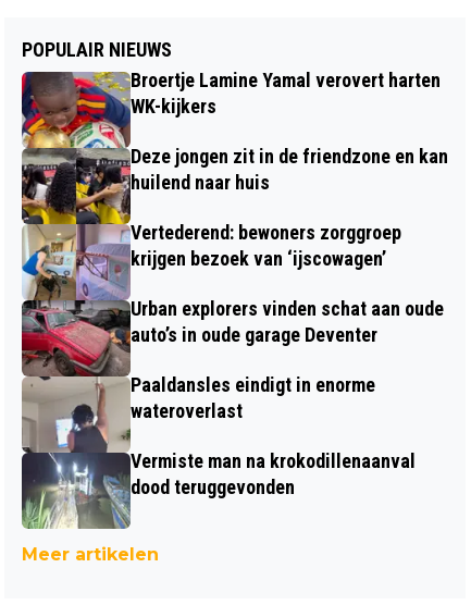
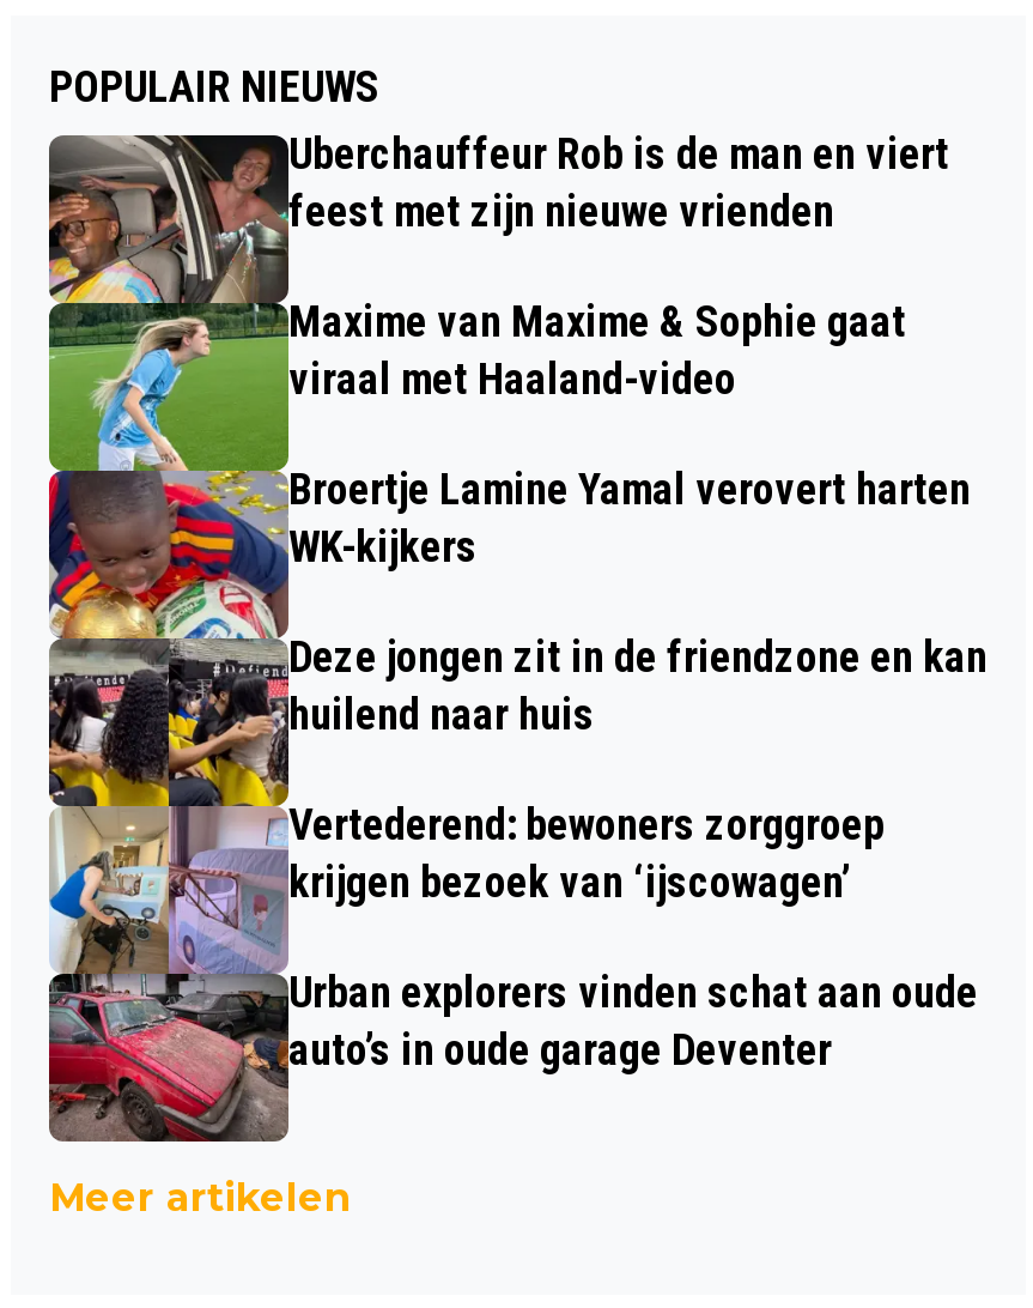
+ [image]
+ Uberchauffeur Rob is de man en viert
+ feest met zijn nieuwe vrienden
+ Maxime van Maxime & Sophie gaat
+ viraal met Haaland-video

moved down: Broertje Lamine Yamal verovert harten | WK-kijkers | Deze jongen zit in de friendzone en kan | huilend naar huis | Vertederend: bewoners zorggroep | krijgen bezoek van ‘ijscowagen’ | Urban explorers vinden schat aan oude | auto’s in oude garage Deventer

- [image]
- Paaldansles eindigt in enorme
- wateroverlast
- Vermiste man na krokodillenaanval
- dood teruggevonden
